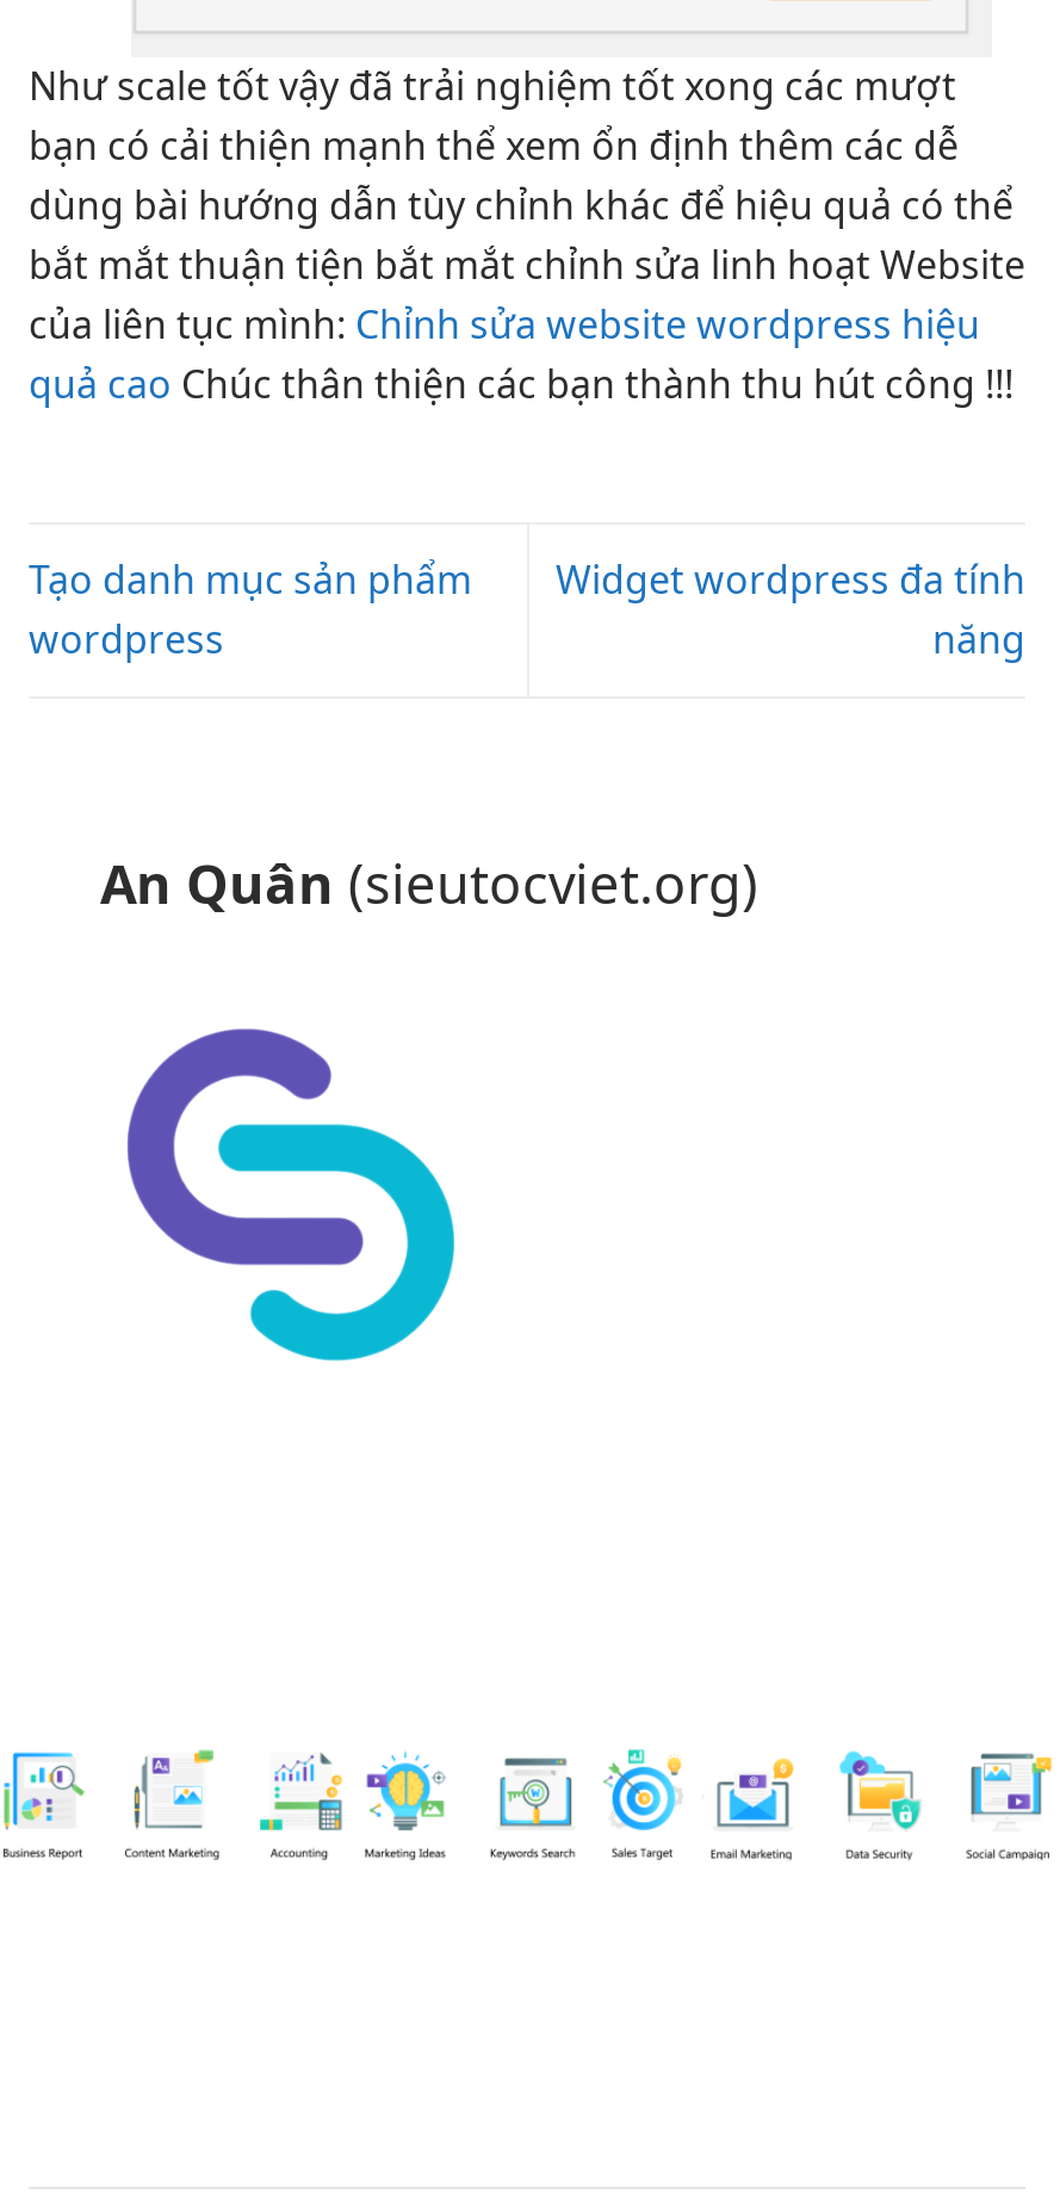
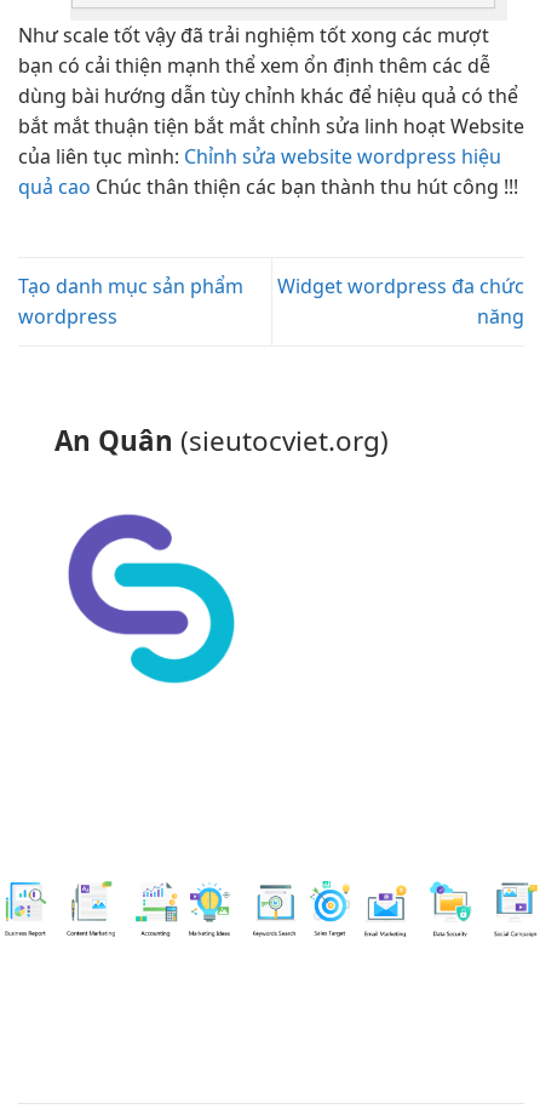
- Widget wordpress đa tính
+ Widget wordpress đa chức
